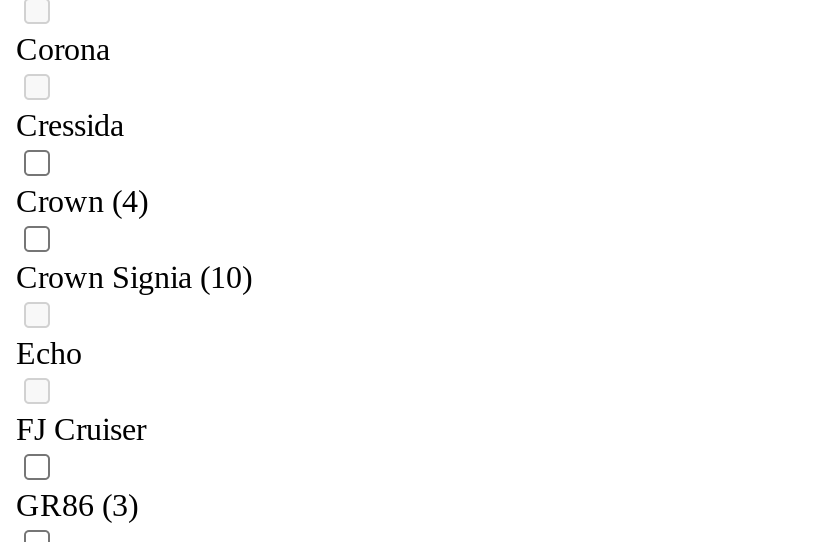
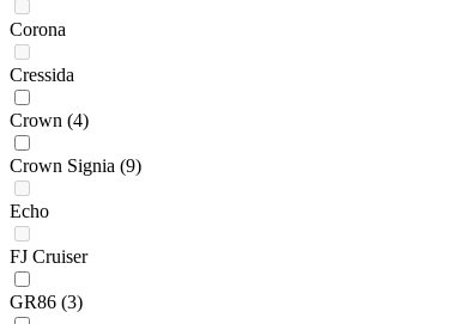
- Crown Signia (10)
+ Crown Signia (9)
